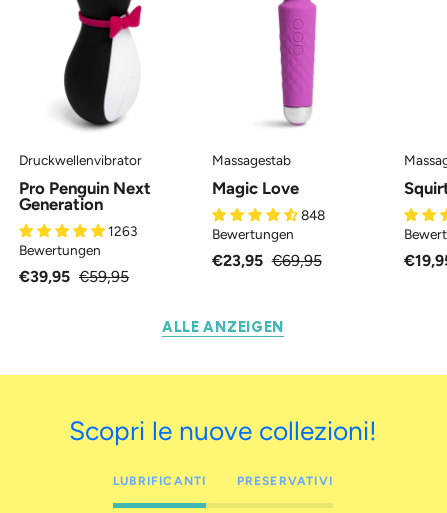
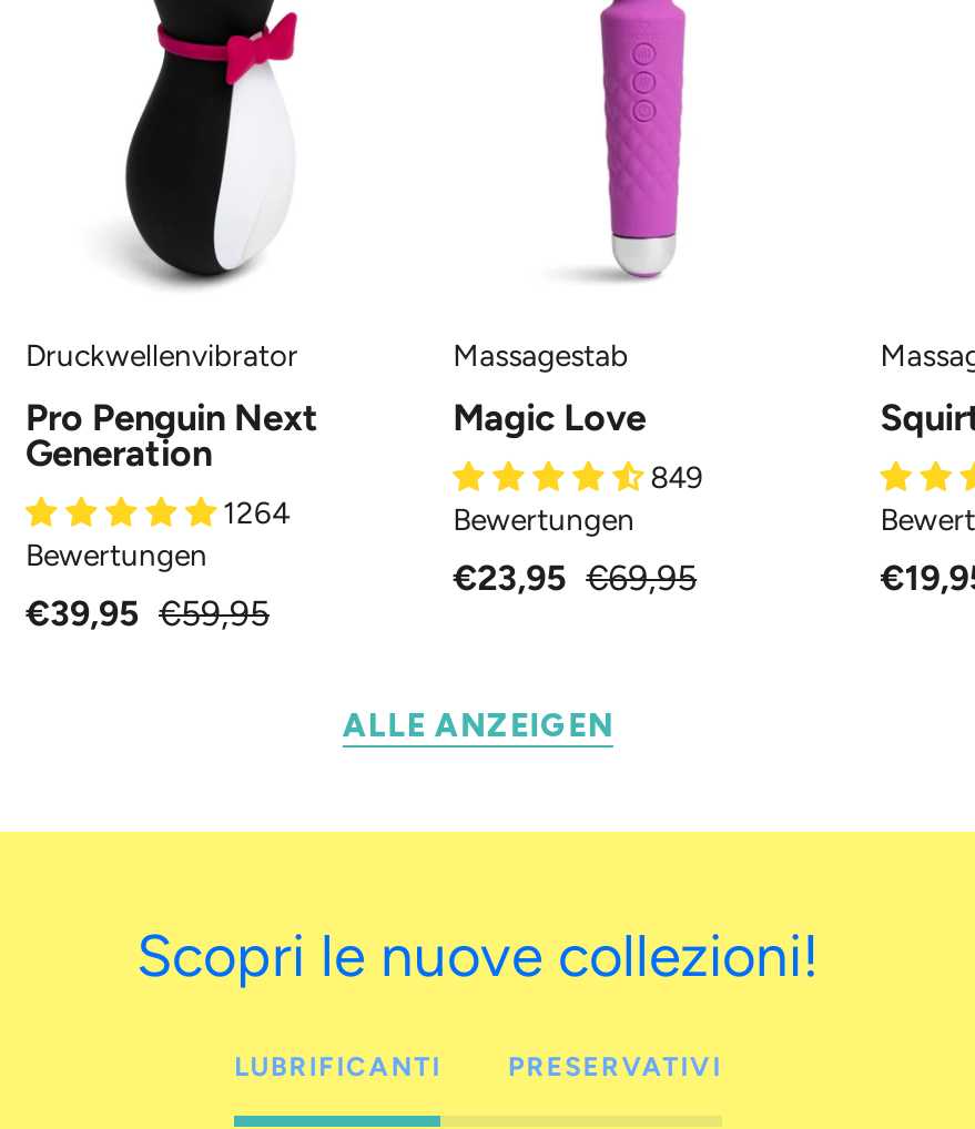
- 848
+ 849

- 1263
+ 1264
